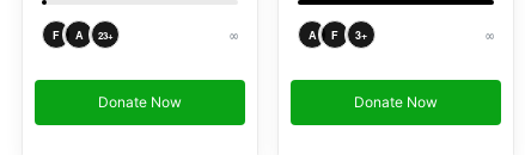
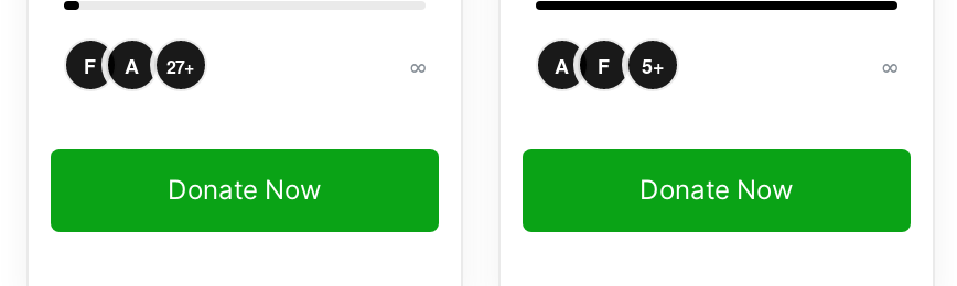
- F A 23+
+ F A 27+

- A F 3+
+ A F 5+
